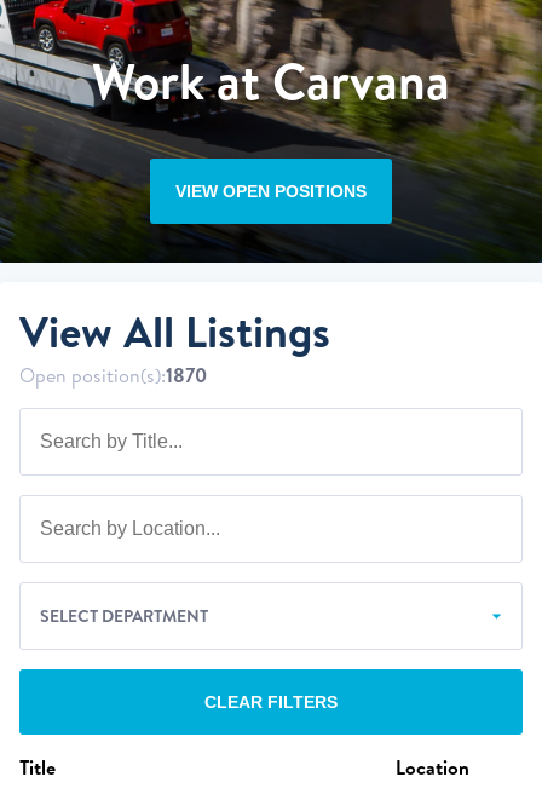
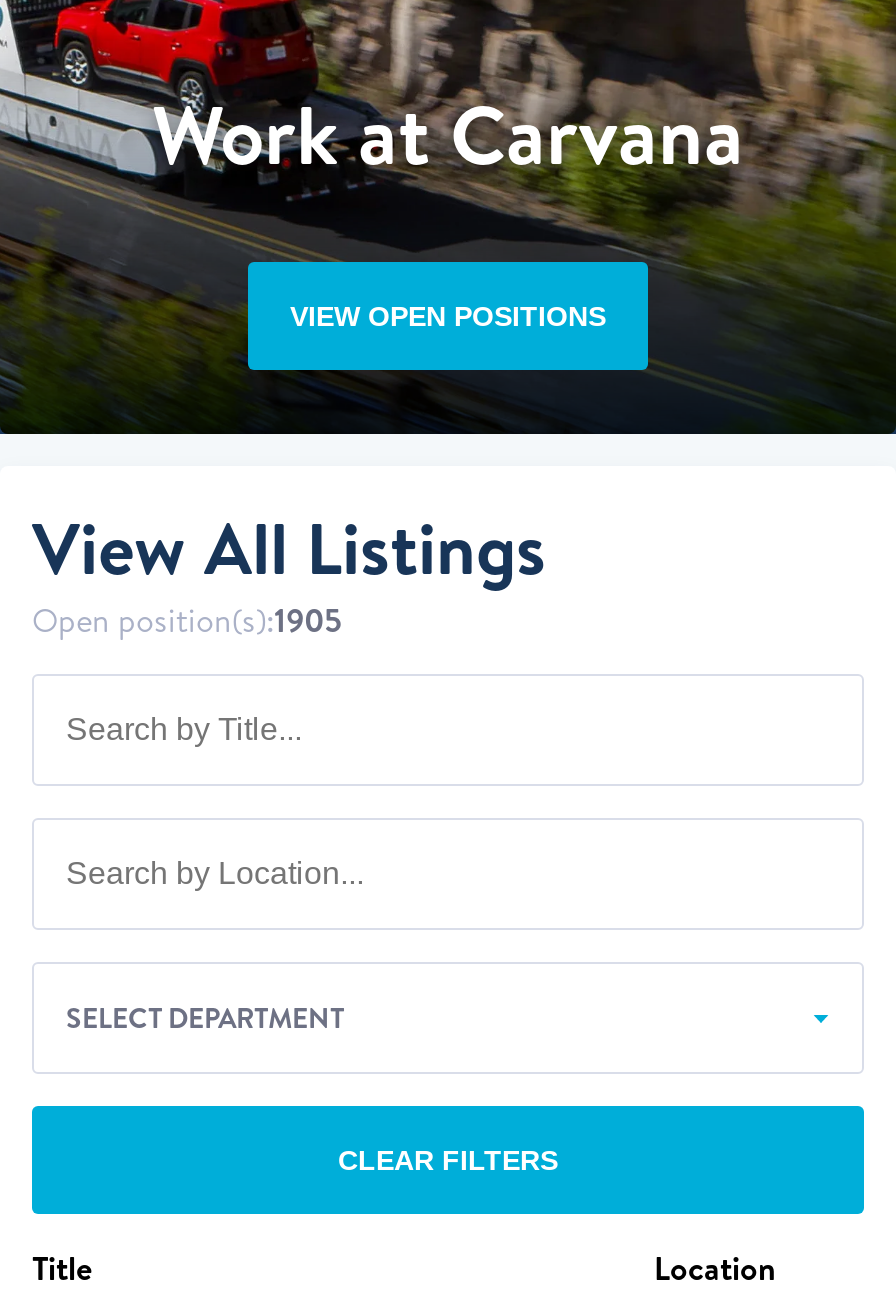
- Open position(s):1870
+ Open position(s):1905
